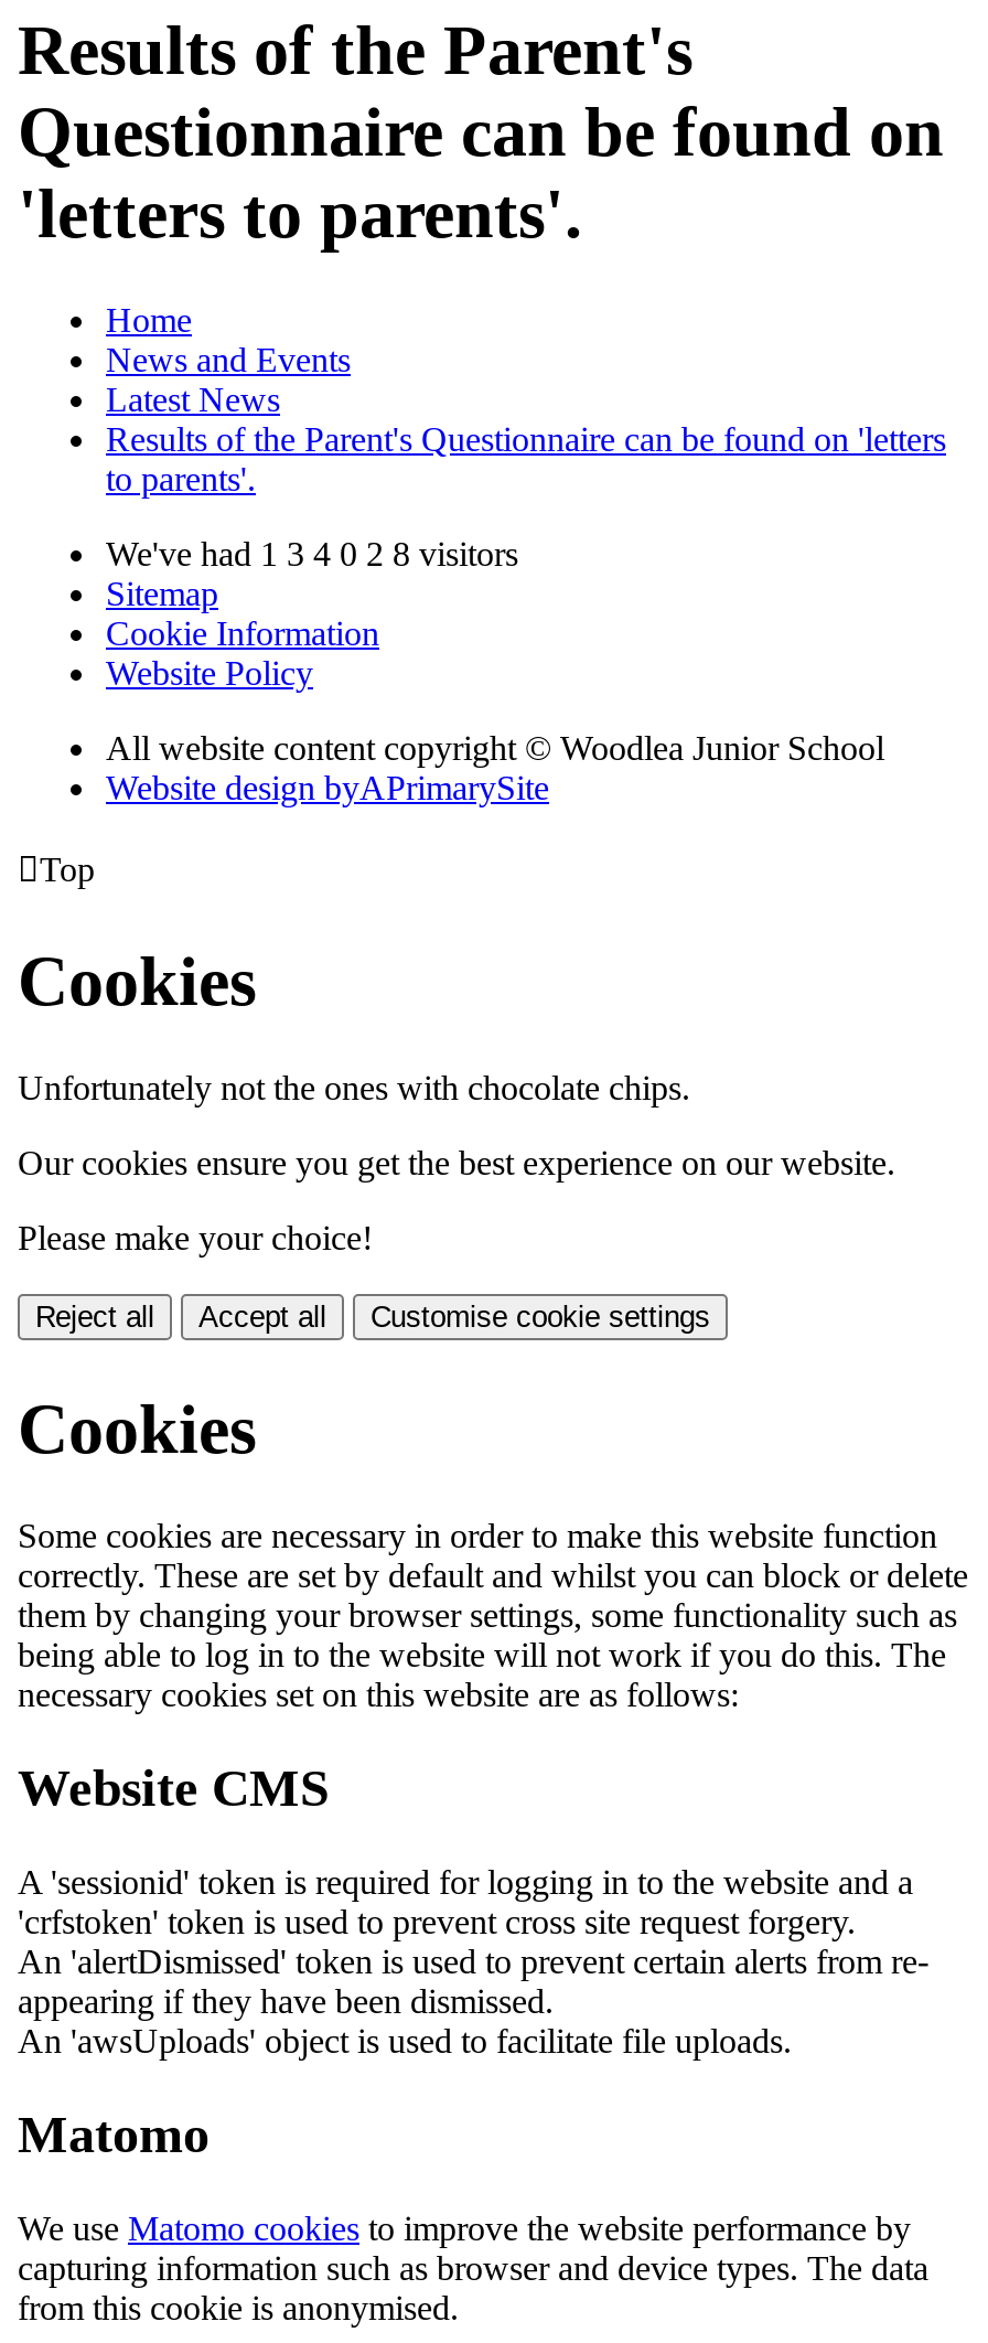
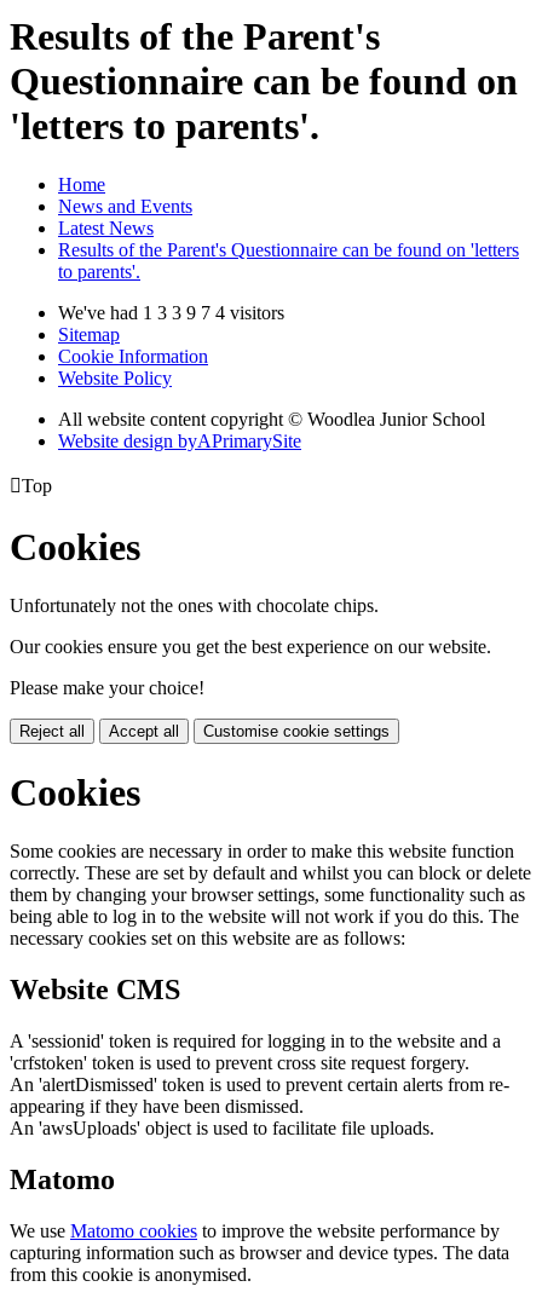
- We've had 1 3 4 0 2 8 visitors
+ We've had 1 3 3 9 7 4 visitors
